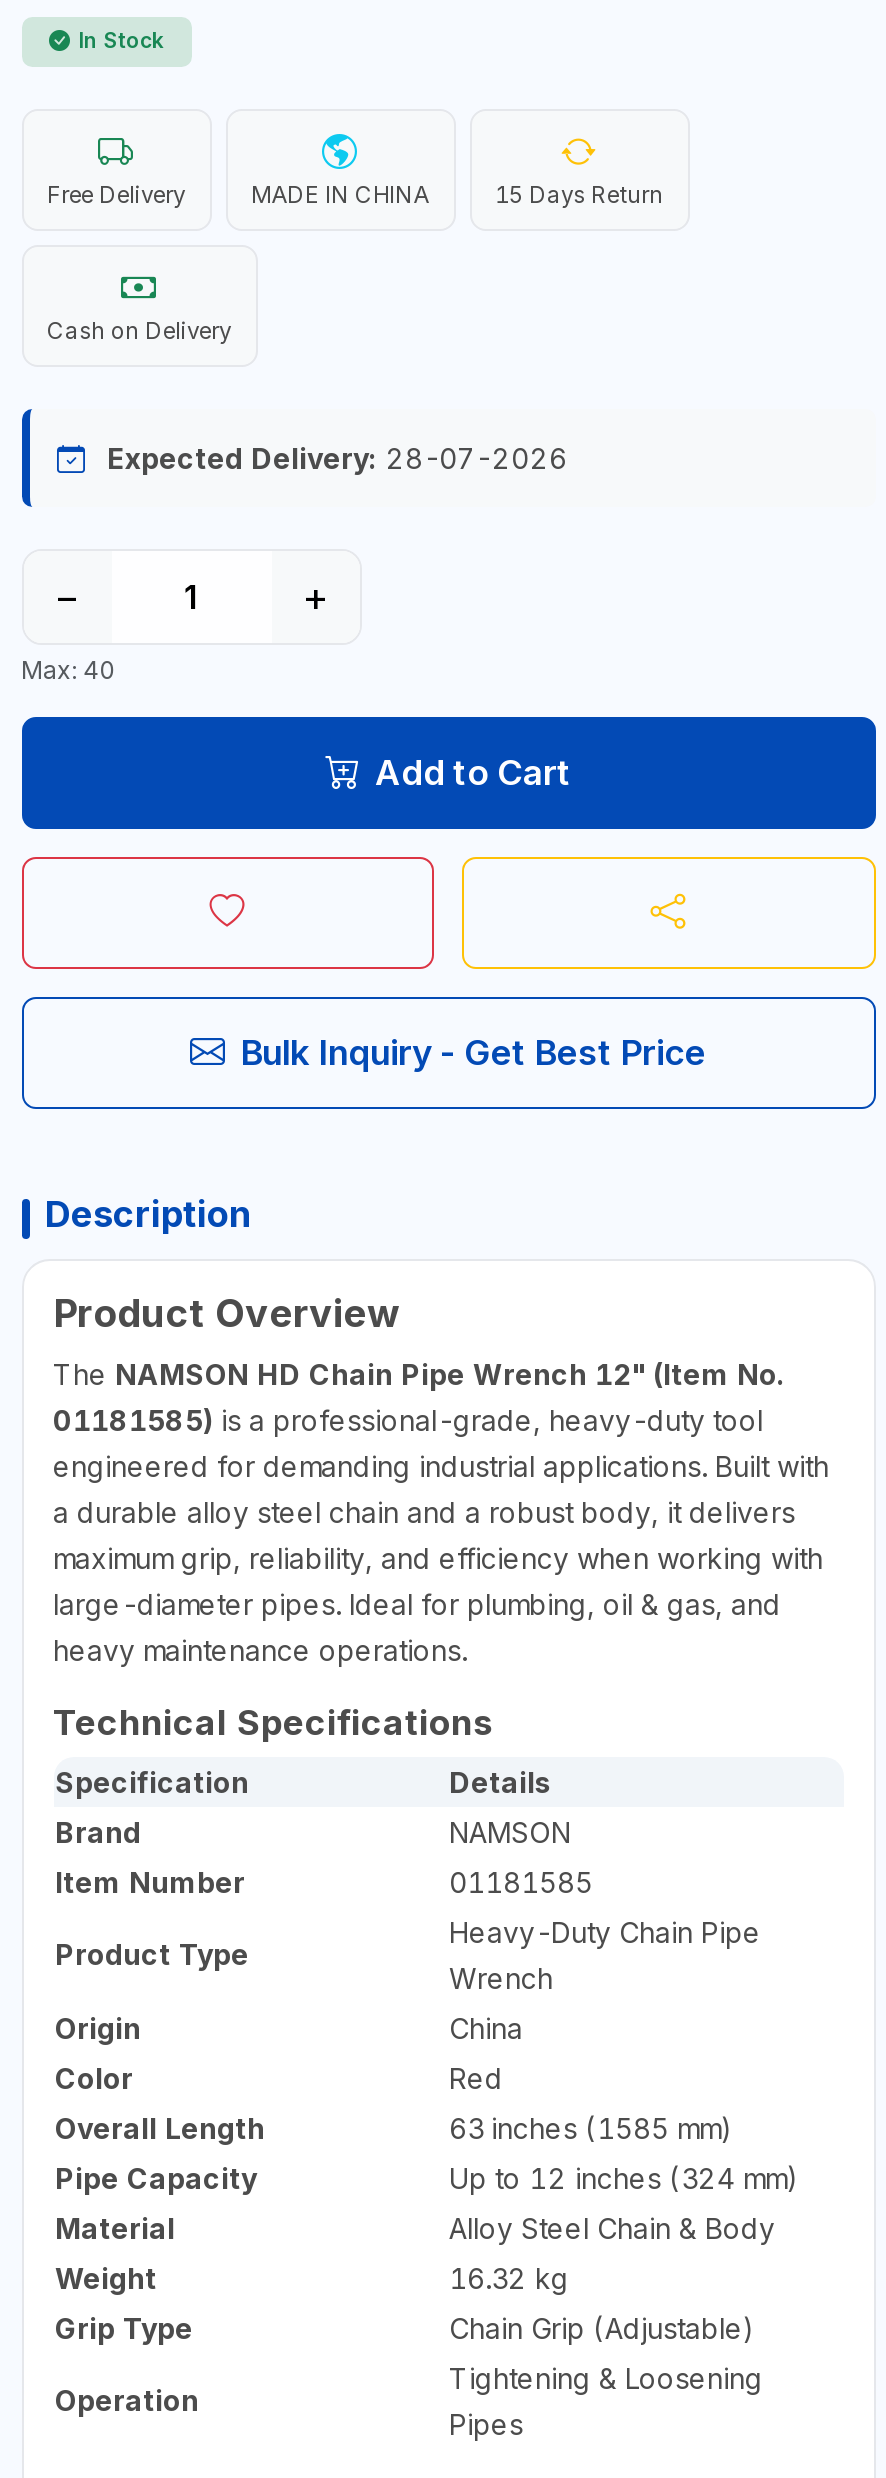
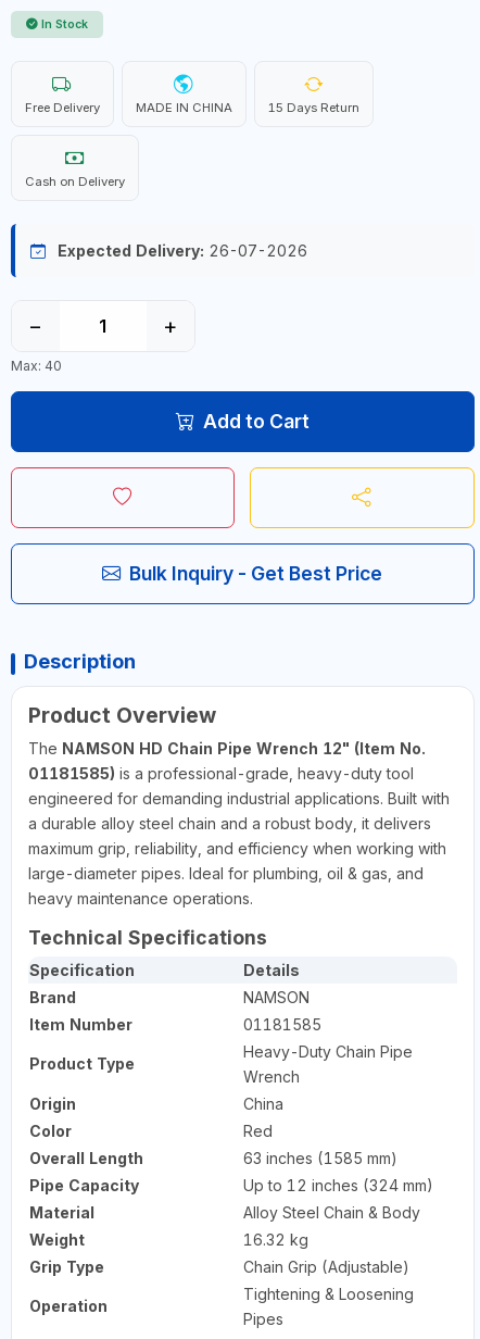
- Expected Delivery: 28-07-2026
+ Expected Delivery: 26-07-2026
